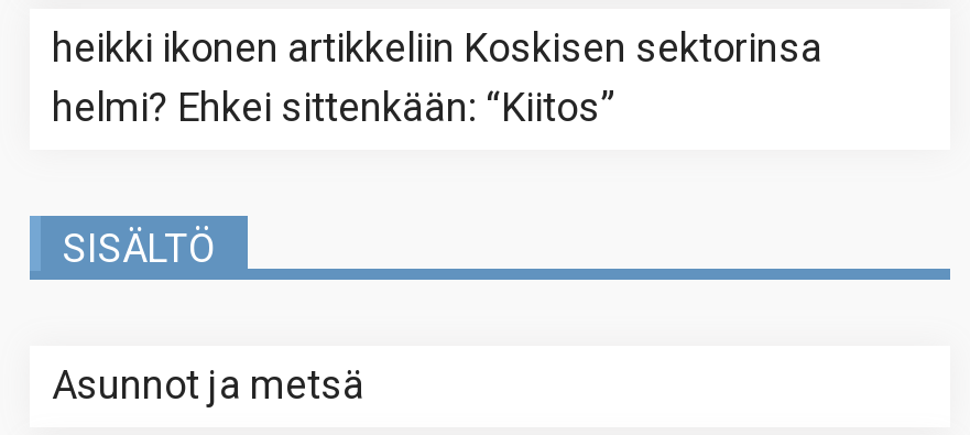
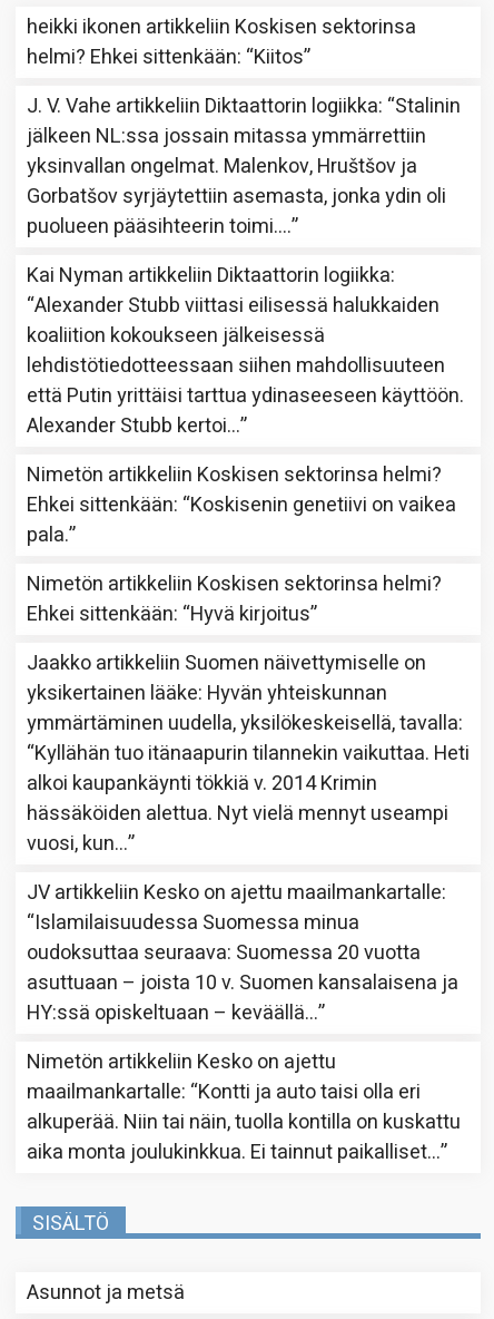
+ J. V. Vahe artikkeliin Diktaattorin logiikka: “Stalinin
+ jälkeen NL:ssa jossain mitassa ymmärrettiin
+ yksinvallan ongelmat. Malenkov, Hruštšov ja
+ Gorbatšov syrjäytettiin asemasta, jonka ydin oli
+ puolueen pääsihteerin toimi.…”
+ Kai Nyman artikkeliin Diktaattorin logiikka:
+ “Alexander Stubb viittasi eilisessä halukkaiden
+ koaliition kokoukseen jälkeisessä
+ lehdistötiedotteessaan siihen mahdollisuuteen
+ että Putin yrittäisi tarttua ydinaseeseen käyttöön.
+ Alexander Stubb kertoi…”
+ Nimetön artikkeliin Koskisen sektorinsa helmi?
+ Ehkei sittenkään: “Koskisenin genetiivi on vaikea
+ pala.”
+ Nimetön artikkeliin Koskisen sektorinsa helmi?
+ Ehkei sittenkään: “Hyvä kirjoitus”
+ Jaakko artikkeliin Suomen näivettymiselle on
+ yksikertainen lääke: Hyvän yhteiskunnan
+ ymmärtäminen uudella, yksilökeskeisellä, tavalla:
+ “Kyllähän tuo itänaapurin tilannekin vaikuttaa. Heti
+ alkoi kaupankäynti tökkiä v. 2014 Krimin
+ hässäköiden alettua. Nyt vielä mennyt useampi
+ vuosi, kun…”
+ JV artikkeliin Kesko on ajettu maailmankartalle:
+ “Islamilaisuudessa Suomessa minua
+ oudoksuttaa seuraava: Suomessa 20 vuotta
+ asuttuaan – joista 10 v. Suomen kansalaisena ja
+ HY:ssä opiskeltuaan – keväällä…”
+ Nimetön artikkeliin Kesko on ajettu
+ maailmankartalle: “Kontti ja auto taisi olla eri
+ alkuperää. Niin tai näin, tuolla kontilla on kuskattu
+ aika monta joulukinkkua. Ei tainnut paikalliset…”
